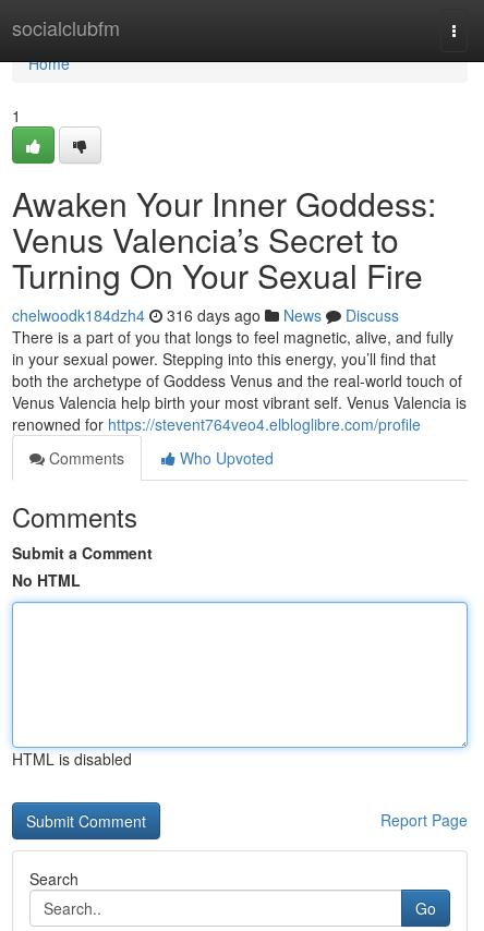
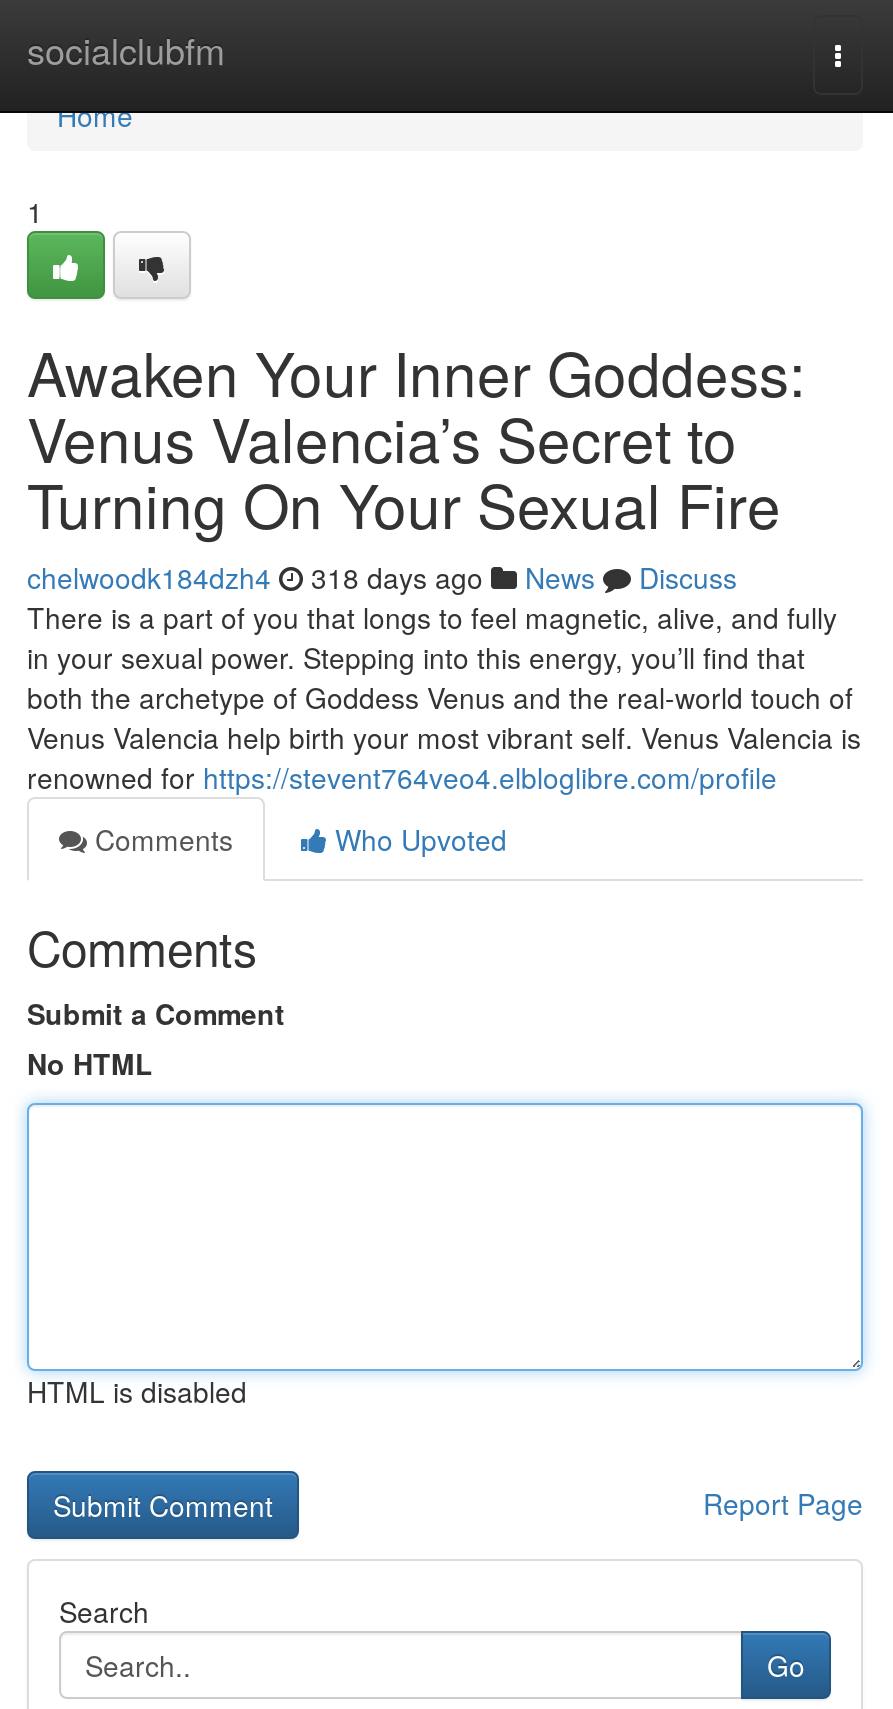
- chelwoodk184dzh4 316 days ago News Discuss
+ chelwoodk184dzh4 318 days ago News Discuss
